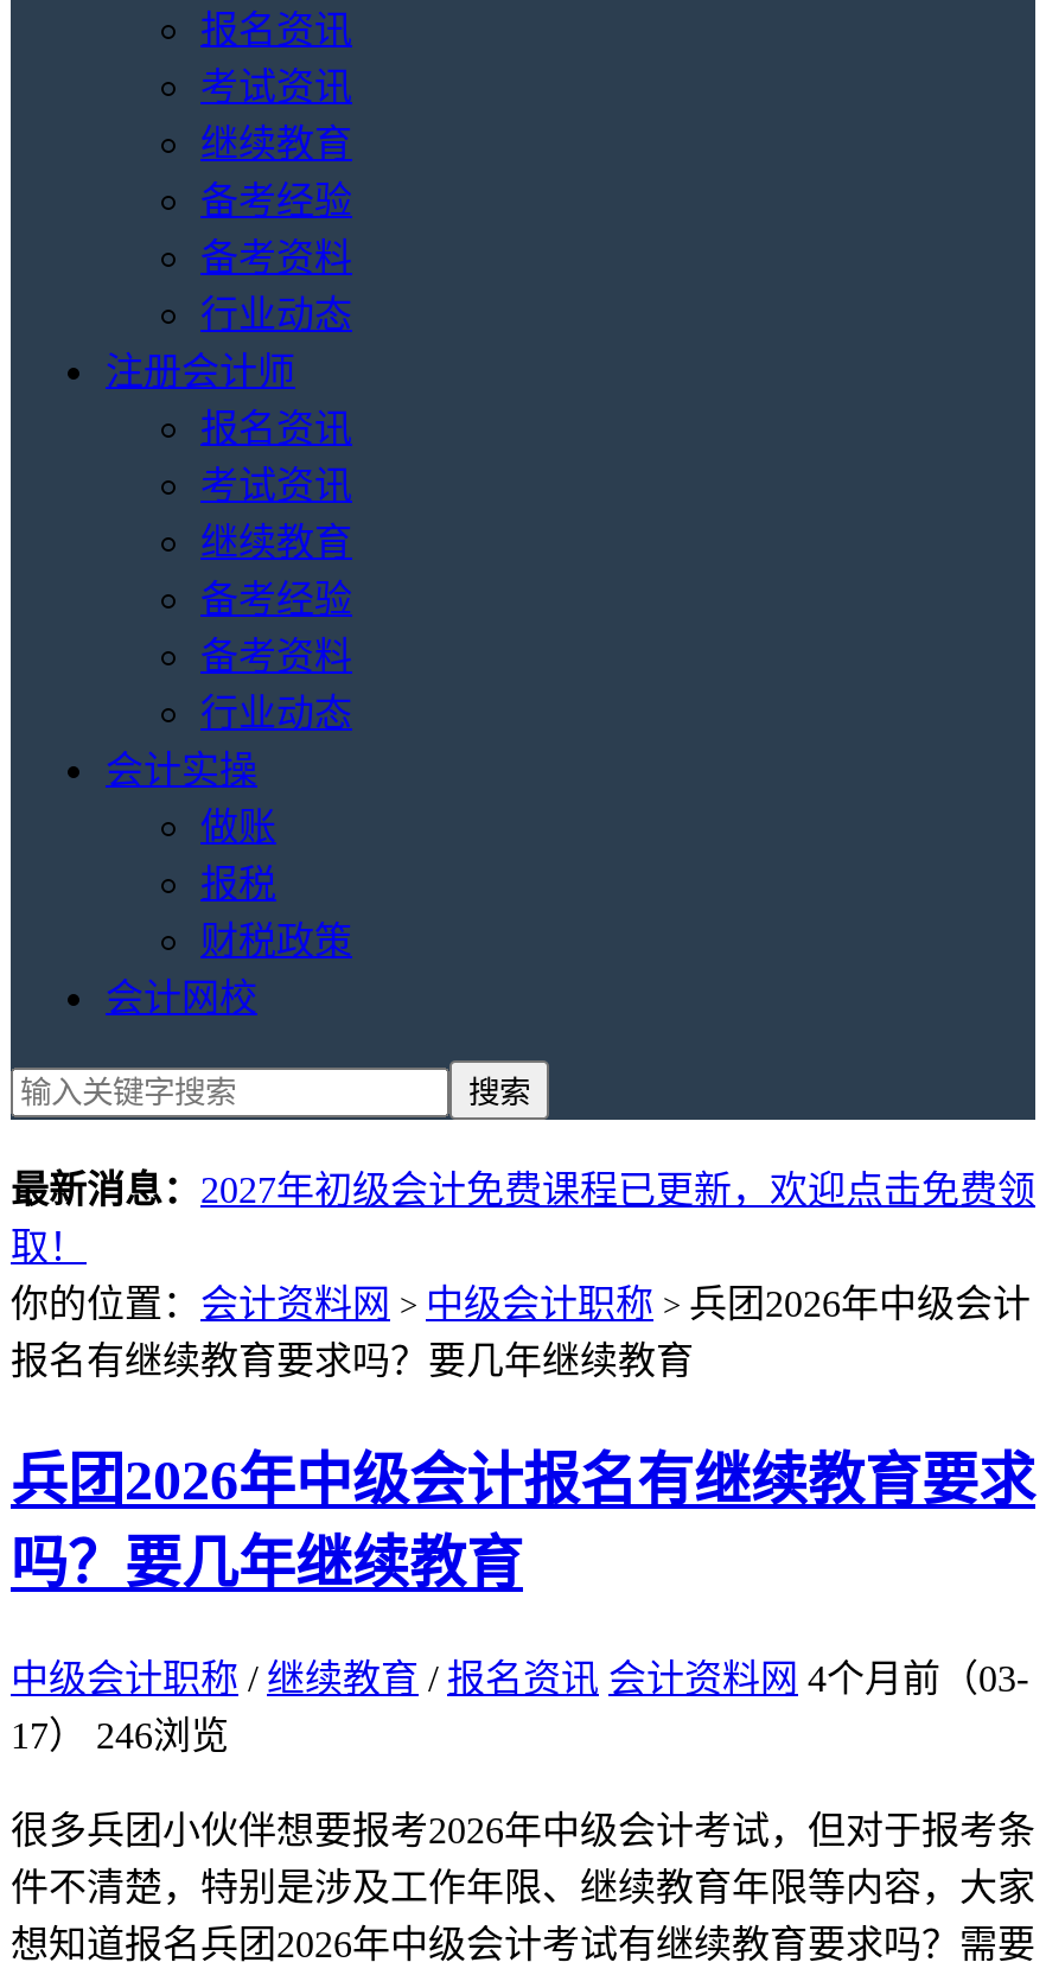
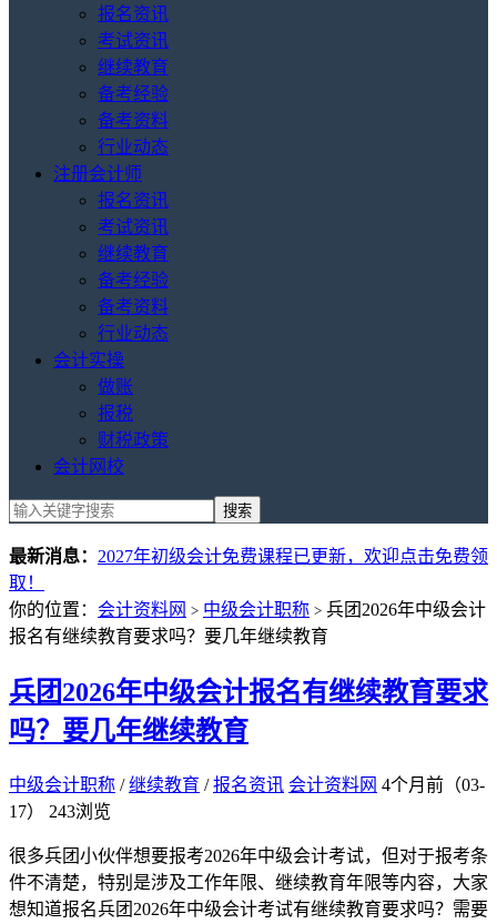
- 17） 246浏览
+ 17） 243浏览
